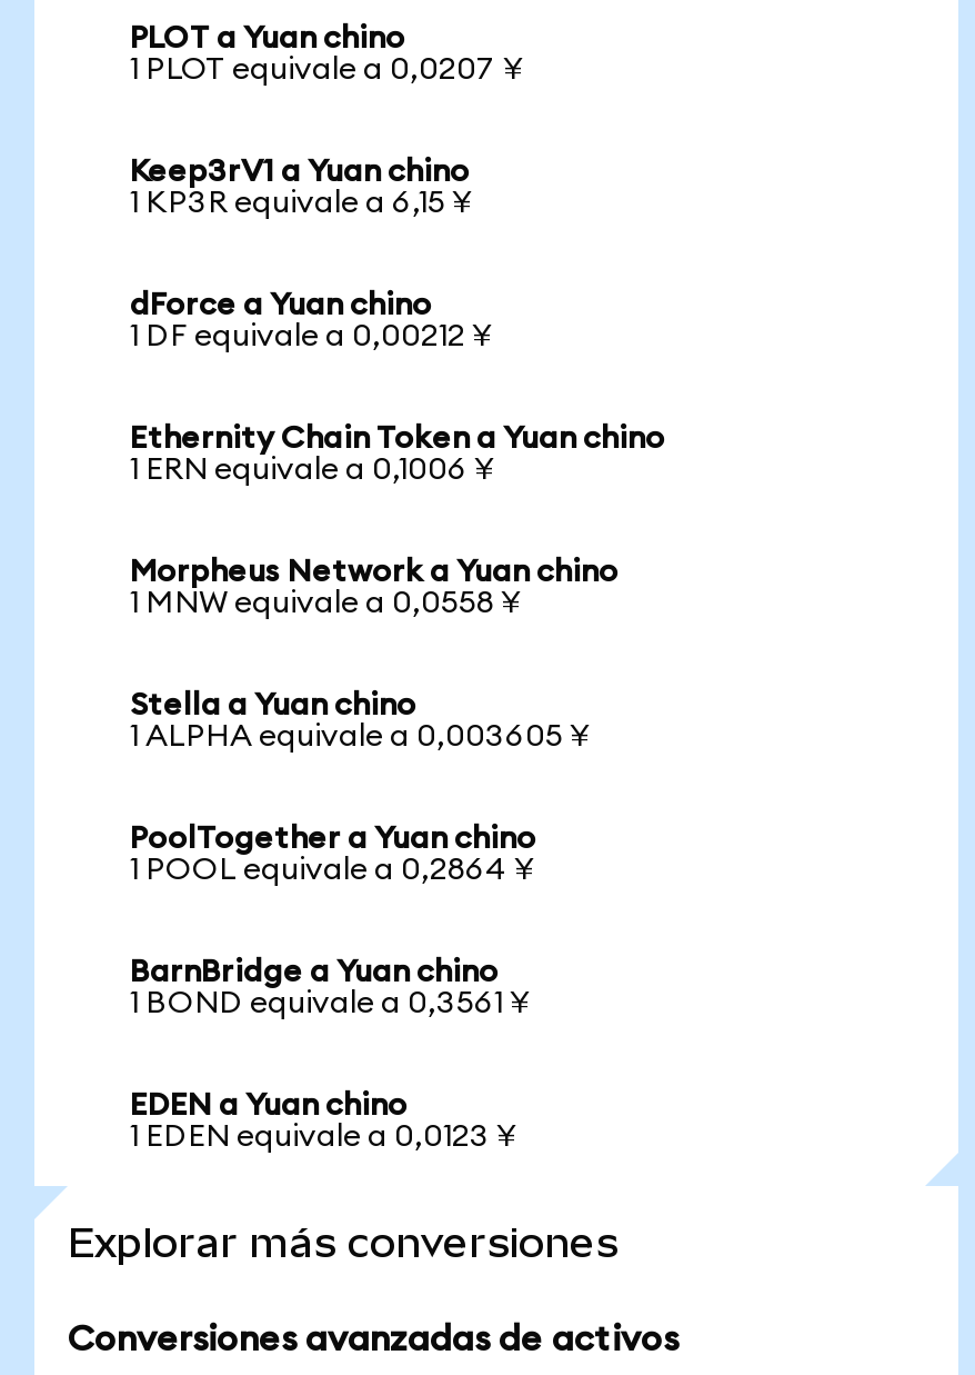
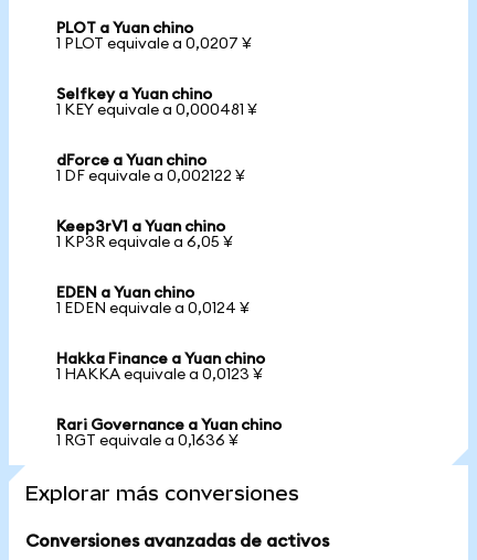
+ Selfkey a Yuan chino

moved down: Keep3rV1 a Yuan chino

- 1 KP3R equivale a 6,15 ¥
+ 1 KEY equivale a 0,000481 ¥

- 1 DF equivale a 0,00212 ¥
- Ethernity Chain Token a Yuan chino
- 1 ERN equivale a 0,1006 ¥
- Morpheus Network a Yuan chino
- 1 MNW equivale a 0,0558 ¥
- Stella a Yuan chino
- 1 ALPHA equivale a 0,003605 ¥
- PoolTogether a Yuan chino
- 1 POOL equivale a 0,2864 ¥
- BarnBridge a Yuan chino
- 1 BOND equivale a 0,3561 ¥
+ 1 DF equivale a 0,002122 ¥
+ 1 KP3R equivale a 6,05 ¥

moved up: EDEN a Yuan chino

- 1 EDEN equivale a 0,0123 ¥
+ 1 EDEN equivale a 0,0124 ¥
+ Hakka Finance a Yuan chino
+ 1 HAKKA equivale a 0,0123 ¥
+ Rari Governance a Yuan chino
+ 1 RGT equivale a 0,1636 ¥
